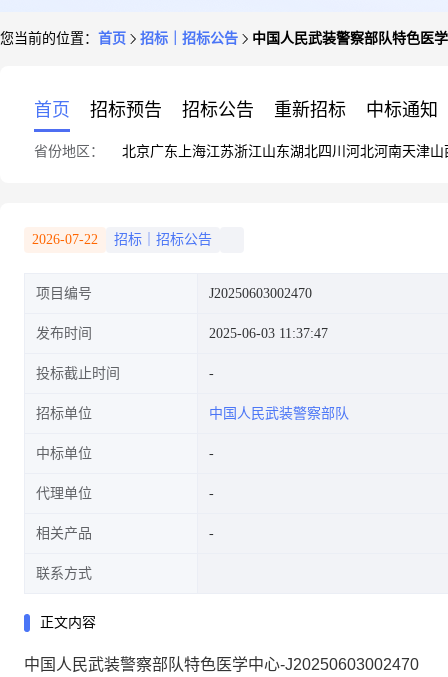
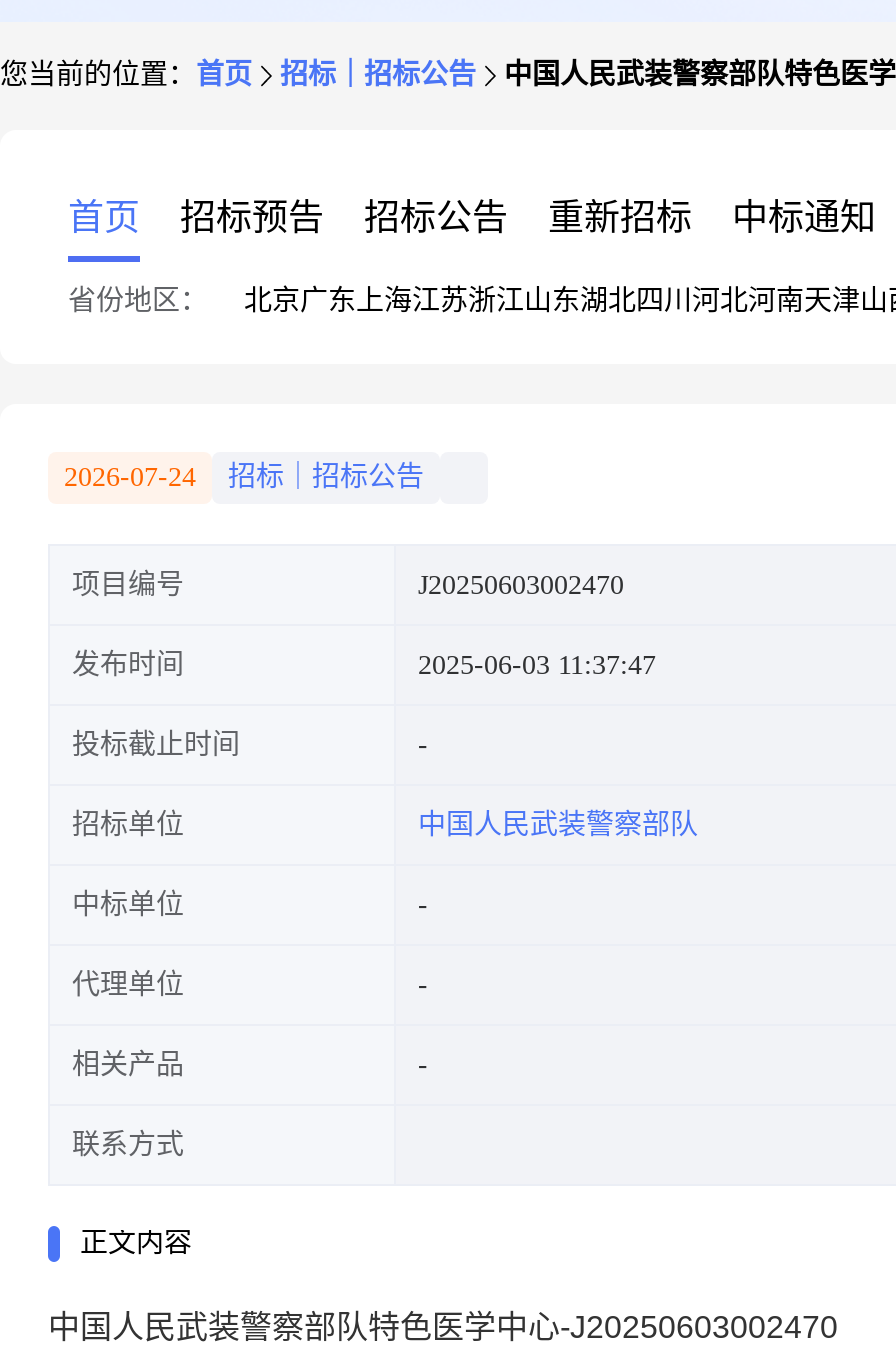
- 2026-07-22 招标｜招标公告
+ 2026-07-24 招标｜招标公告
